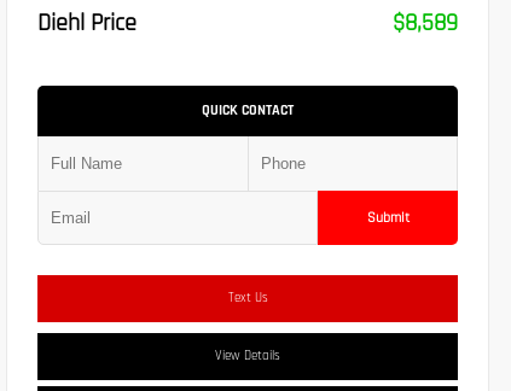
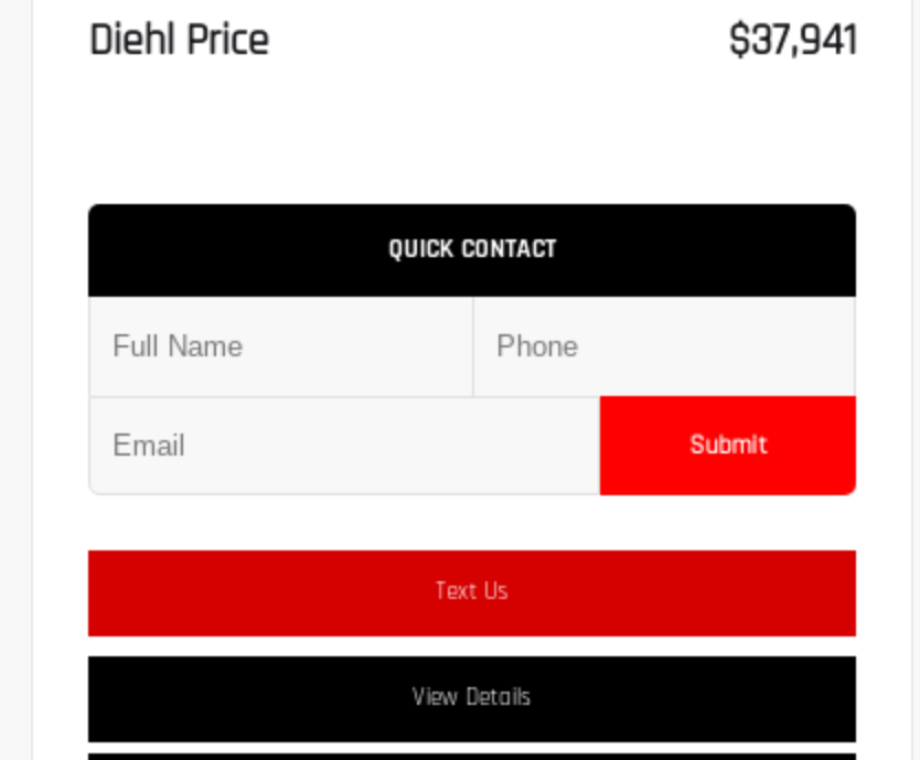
- $8,589
+ $37,941
